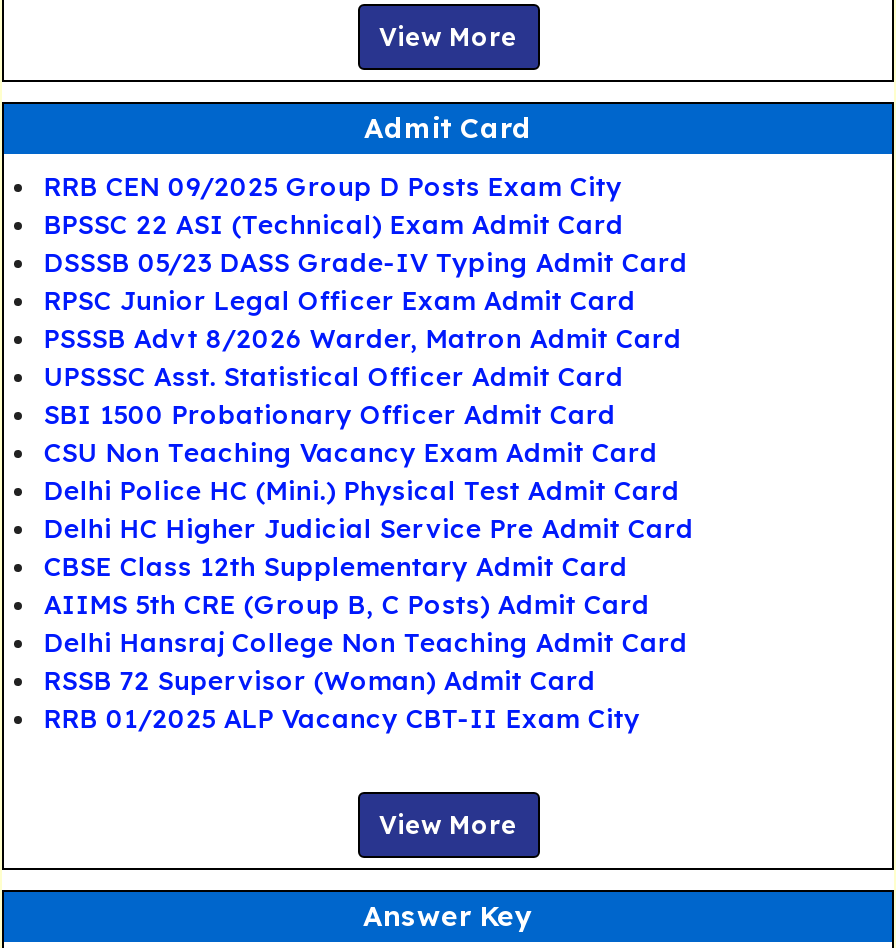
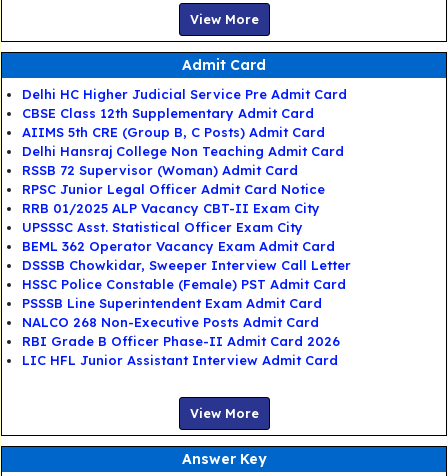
- RRB CEN 09/2025 Group D Posts Exam City
- BPSSC 22 ASI (Technical) Exam Admit Card
- DSSSB 05/23 DASS Grade-IV Typing Admit Card
- RPSC Junior Legal Officer Exam Admit Card
- PSSSB Advt 8/2026 Warder, Matron Admit Card
- UPSSSC Asst. Statistical Officer Admit Card
- SBI 1500 Probationary Officer Admit Card
- CSU Non Teaching Vacancy Exam Admit Card
- Delhi Police HC (Mini.) Physical Test Admit Card

moved up: Delhi HC Higher Judicial Service Pre Admit Card | CBSE Class 12th Supplementary Admit Card | AIIMS 5th CRE (Group B, C Posts) Admit Card | Delhi Hansraj College Non Teaching Admit Card | RSSB 72 Supervisor (Woman) Admit Card

+ RPSC Junior Legal Officer Admit Card Notice

moved up: RRB 01/2025 ALP Vacancy CBT-II Exam City

+ UPSSSC Asst. Statistical Officer Exam City
+ BEML 362 Operator Vacancy Exam Admit Card
+ DSSSB Chowkidar, Sweeper Interview Call Letter
+ HSSC Police Constable (Female) PST Admit Card
+ PSSSB Line Superintendent Exam Admit Card
+ NALCO 268 Non-Executive Posts Admit Card
+ RBI Grade B Officer Phase-II Admit Card 2026
+ LIC HFL Junior Assistant Interview Admit Card
